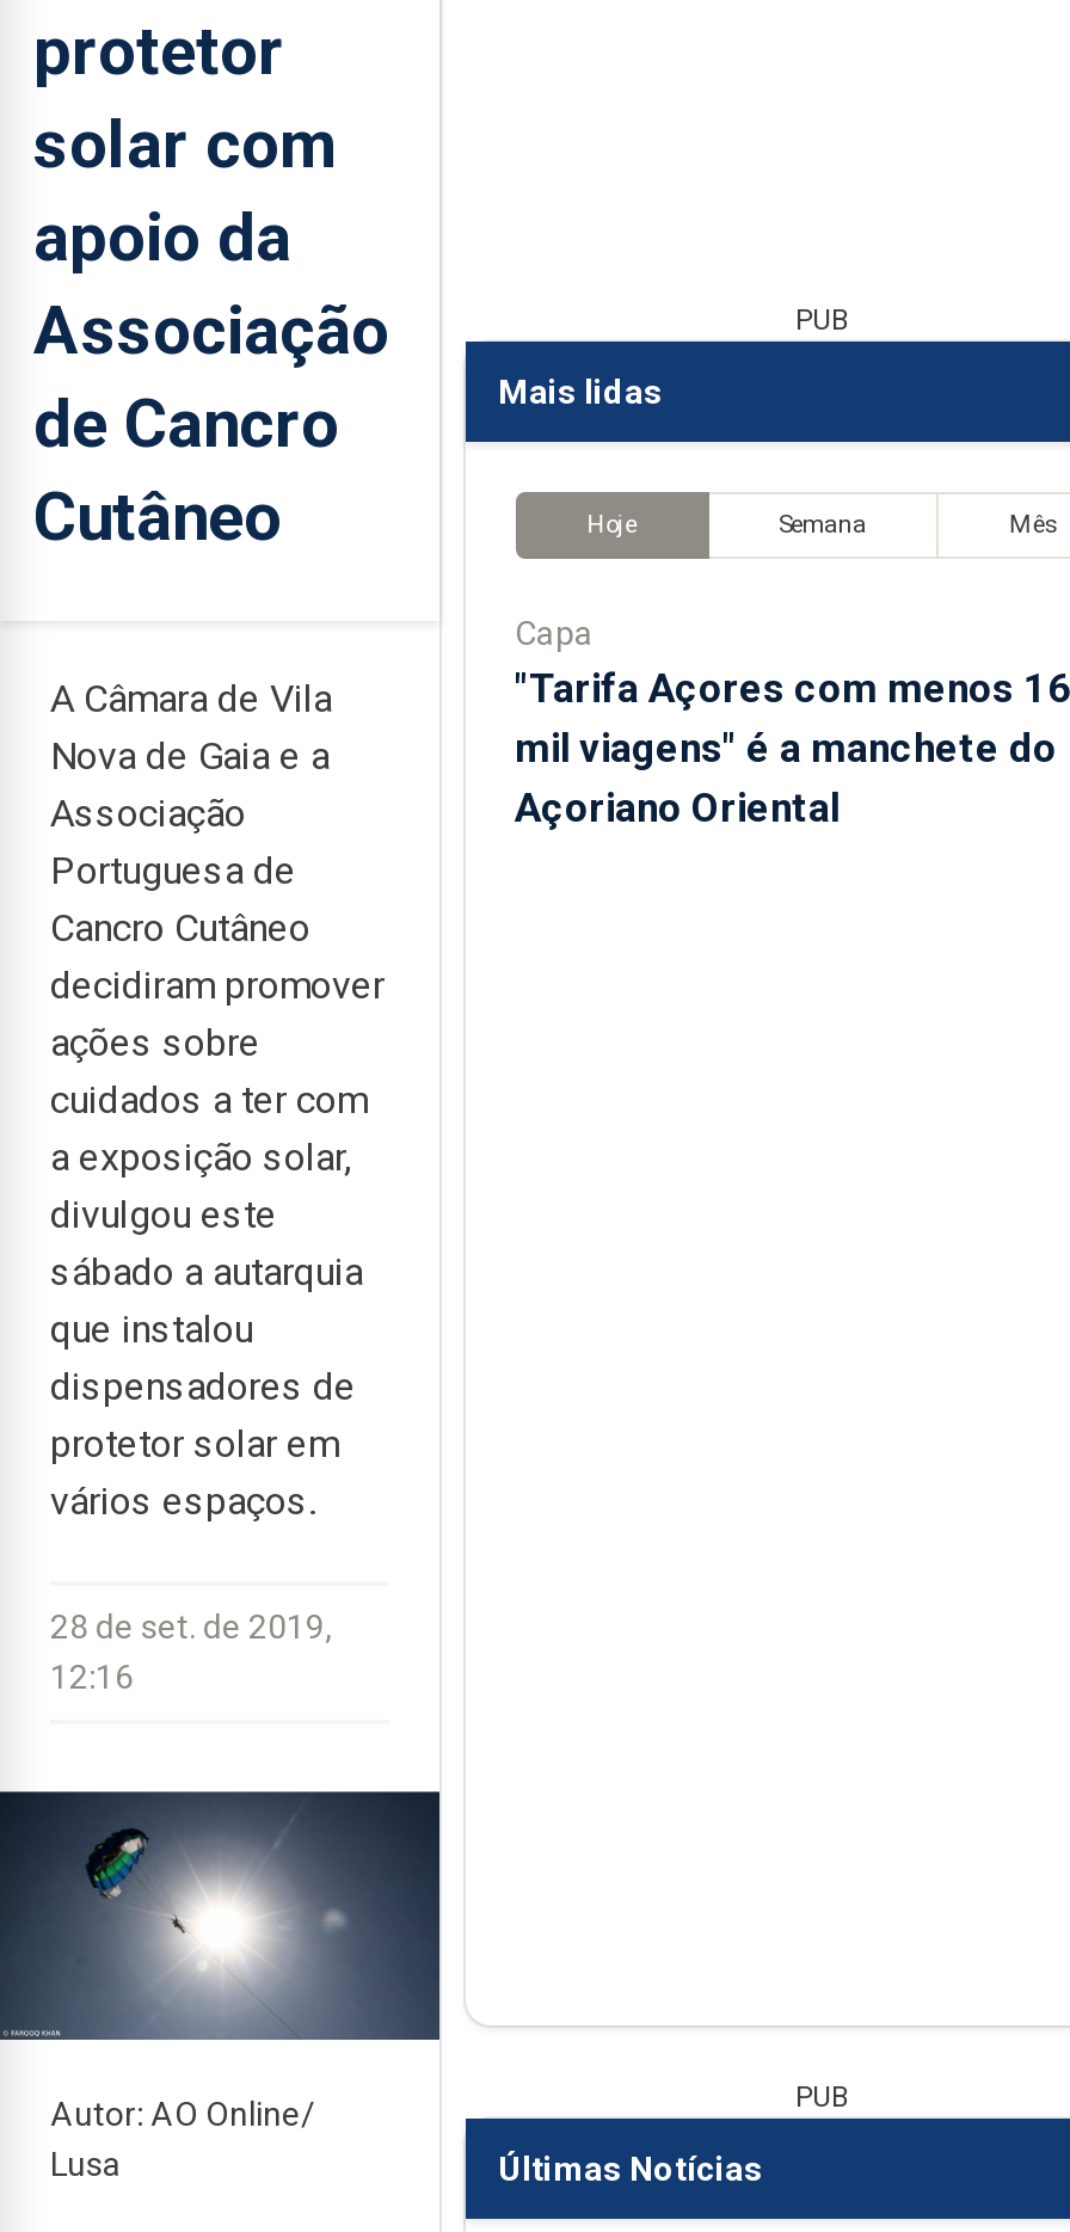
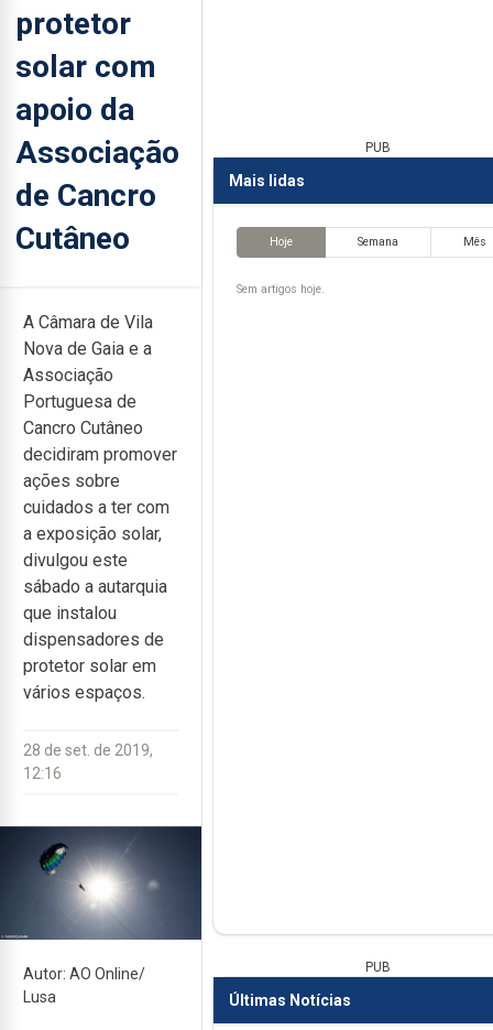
- Capa
- "Tarifa Açores com menos 16
- mil viagens" é a manchete do
- Açoriano Oriental
+ Sem artigos hoje.
